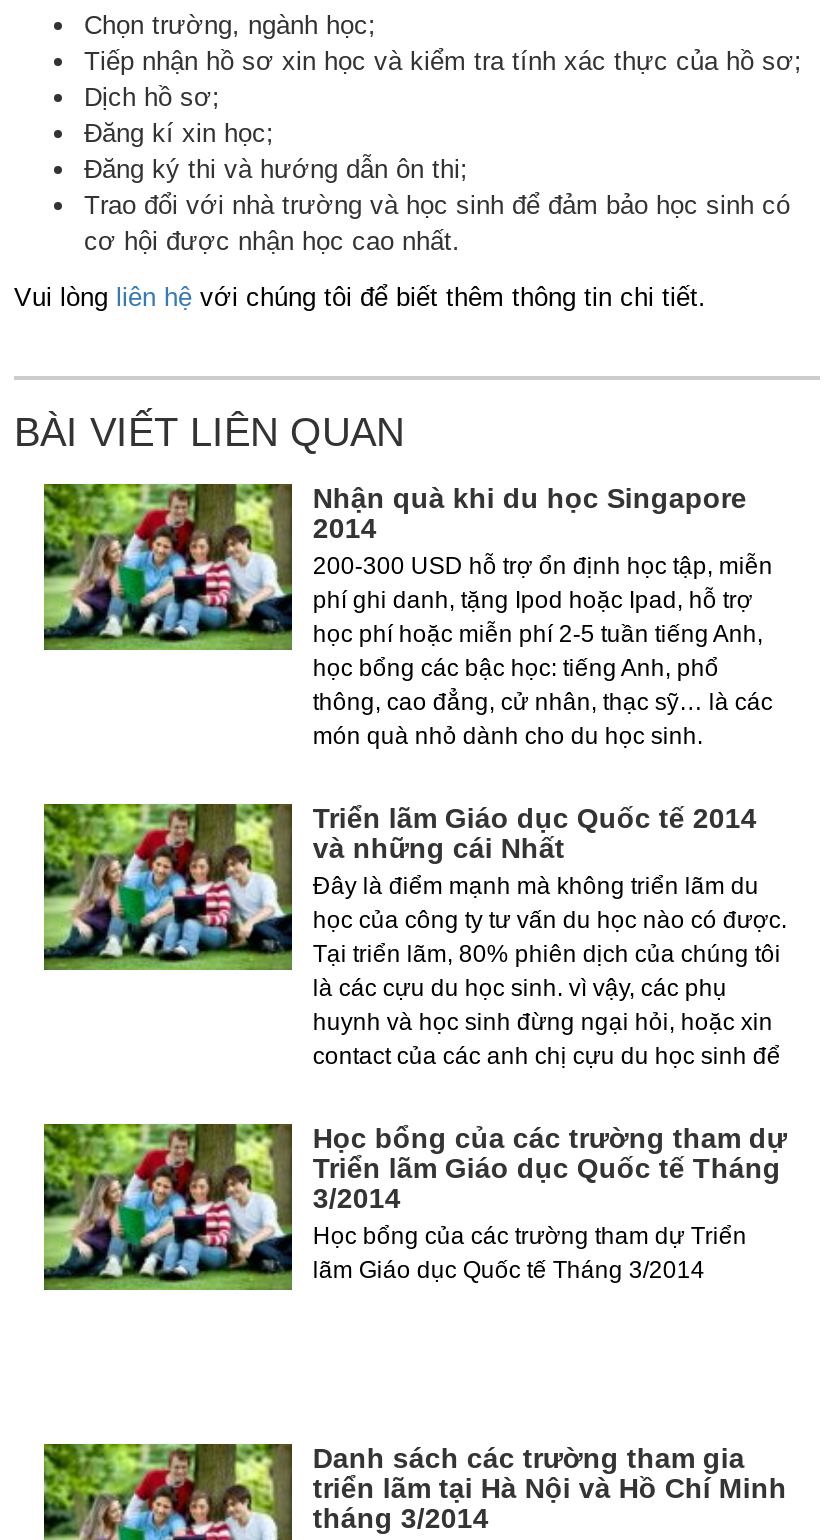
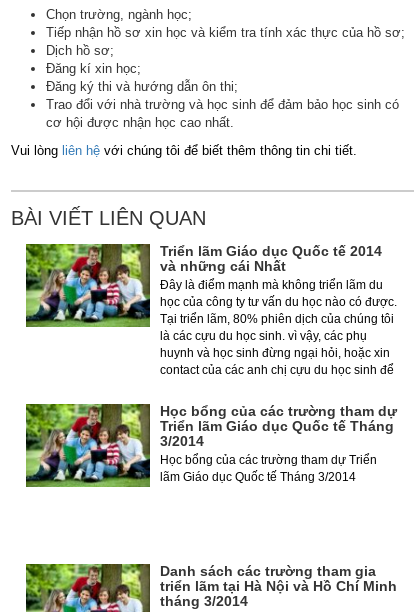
- Nhận quà khi du học Singapore
- 2014
- 200-300 USD hỗ trợ ổn định học tập, miễn
- phí ghi danh, tặng Ipod hoặc Ipad, hỗ trợ
- học phí hoặc miễn phí 2-5 tuần tiếng Anh,
- học bổng các bậc học: tiếng Anh, phổ
- thông, cao đẳng, cử nhân, thạc sỹ… là các
- món quà nhỏ dành cho du học sinh.
